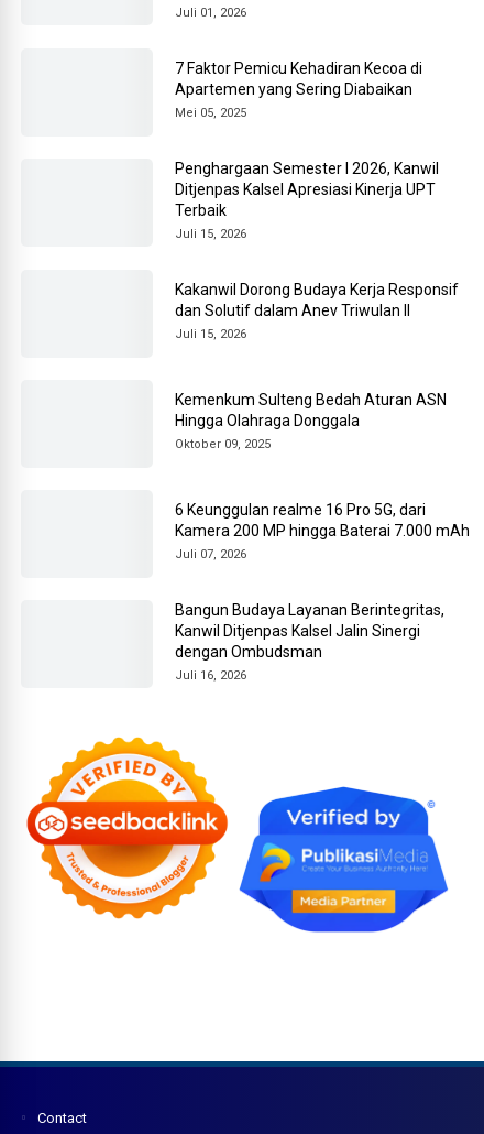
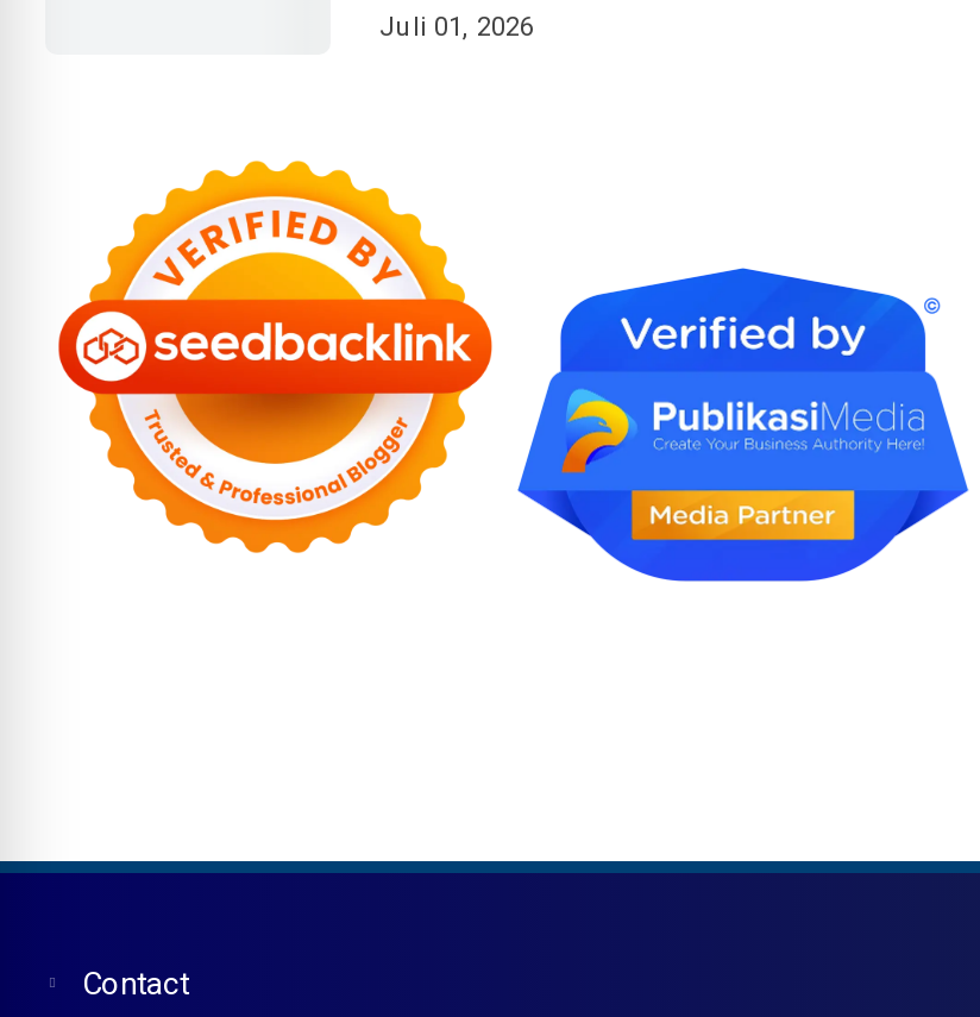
- 7 Faktor Pemicu Kehadiran Kecoa di
- Apartemen yang Sering Diabaikan
- Mei 05, 2025
- Penghargaan Semester I 2026, Kanwil
- Ditjenpas Kalsel Apresiasi Kinerja UPT
- Terbaik
- Juli 15, 2026
- Kakanwil Dorong Budaya Kerja Responsif
- dan Solutif dalam Anev Triwulan II
- Juli 15, 2026

- Kemenkum Sulteng Bedah Aturan ASN
- Hingga Olahraga Donggala
- Oktober 09, 2025

- 6 Keunggulan realme 16 Pro 5G, dari
- Kamera 200 MP hingga Baterai 7.000 mAh
- Juli 07, 2026
- Bangun Budaya Layanan Berintegritas,
- Kanwil Ditjenpas Kalsel Jalin Sinergi
- dengan Ombudsman
- Juli 16, 2026
